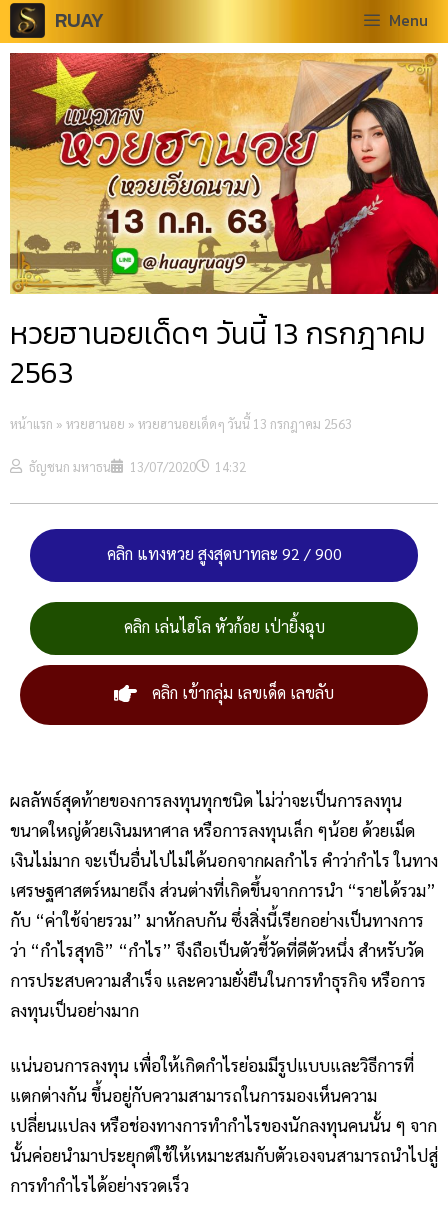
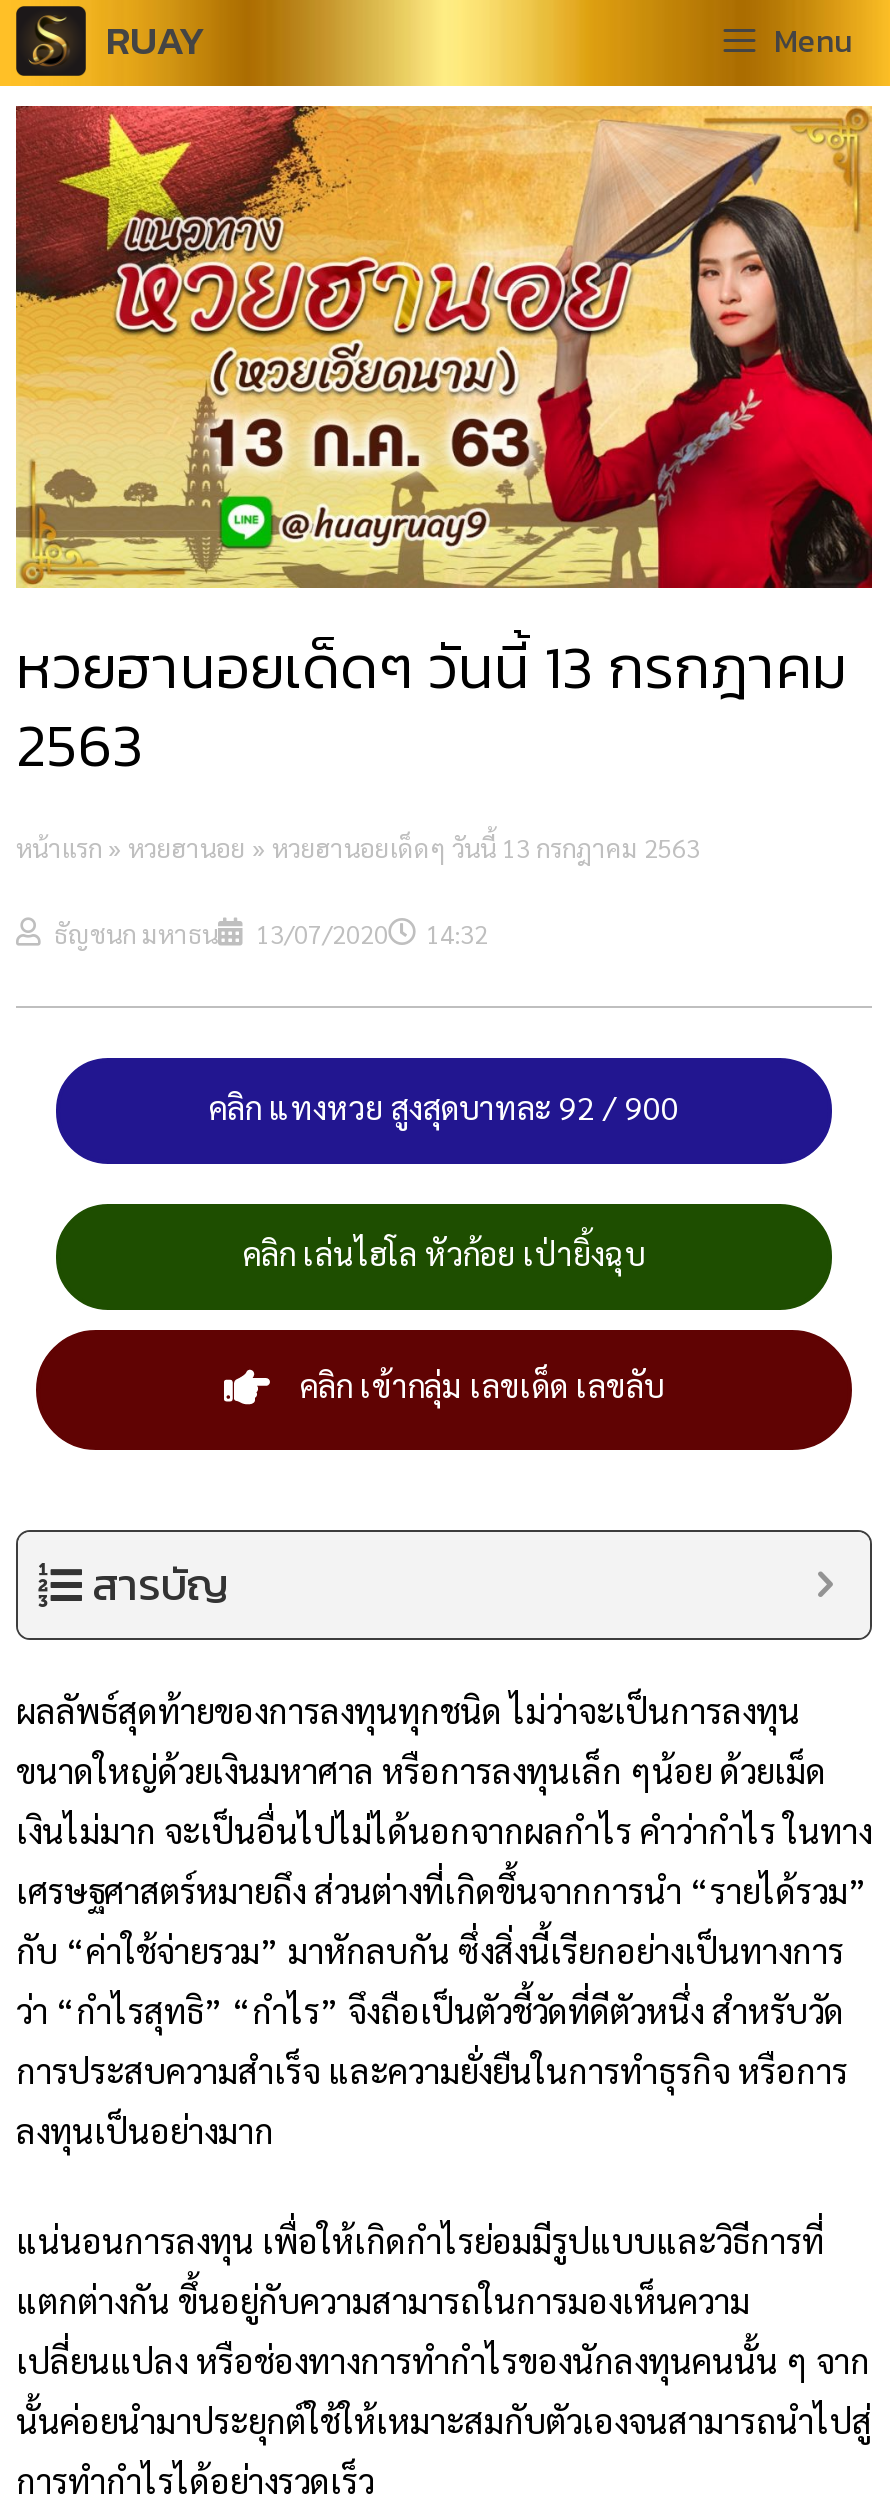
+ สารบัญ
